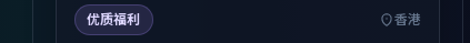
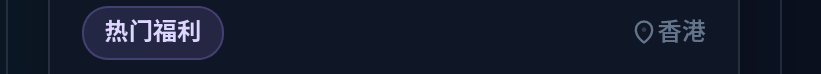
- 优质福利
+ 热门福利
